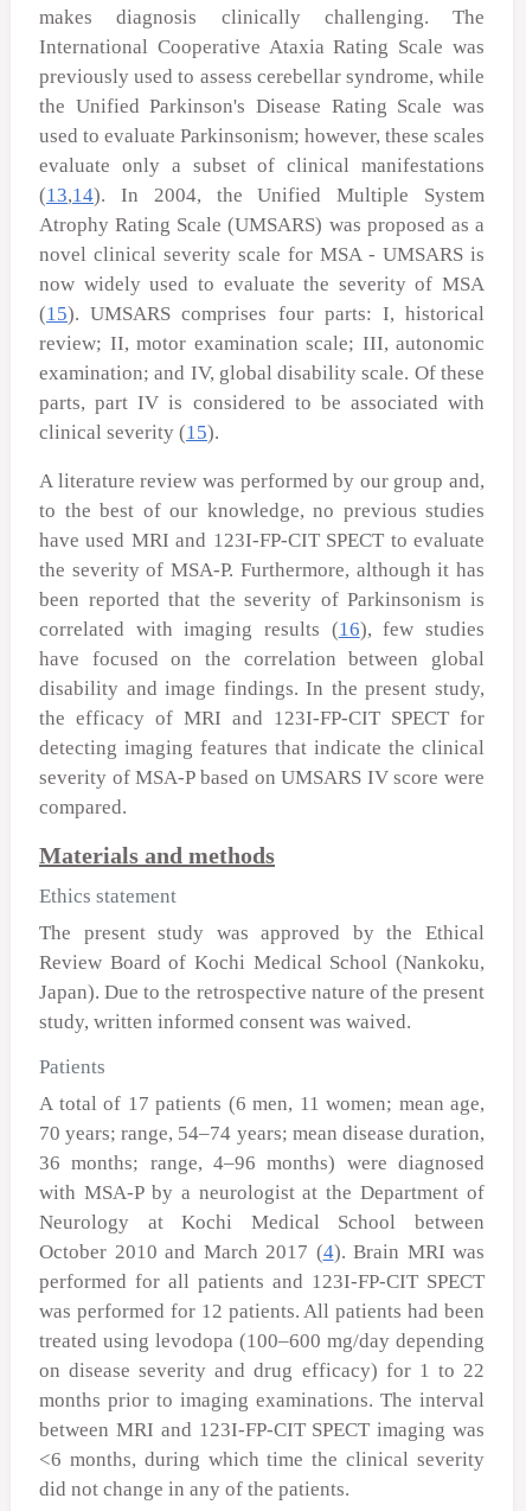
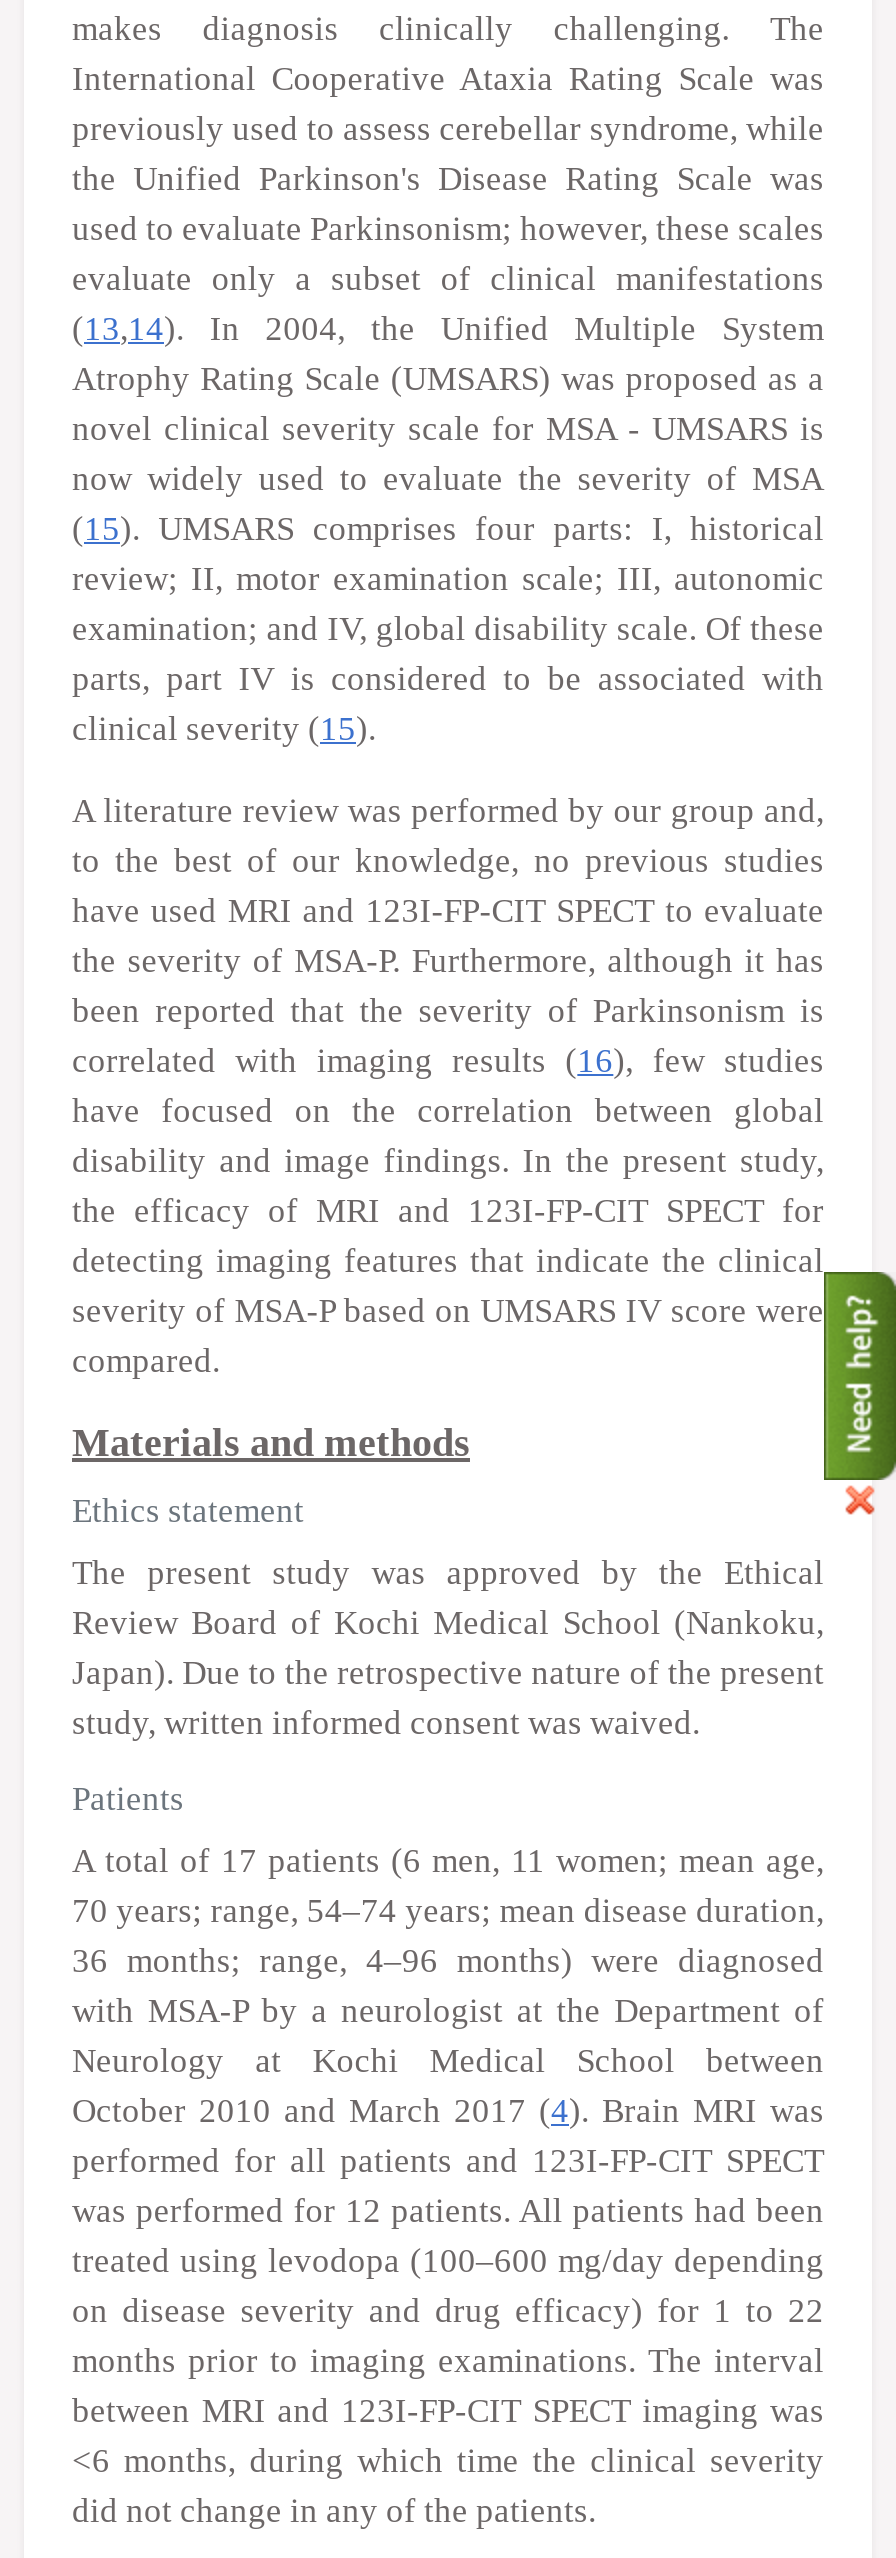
+ [image]
